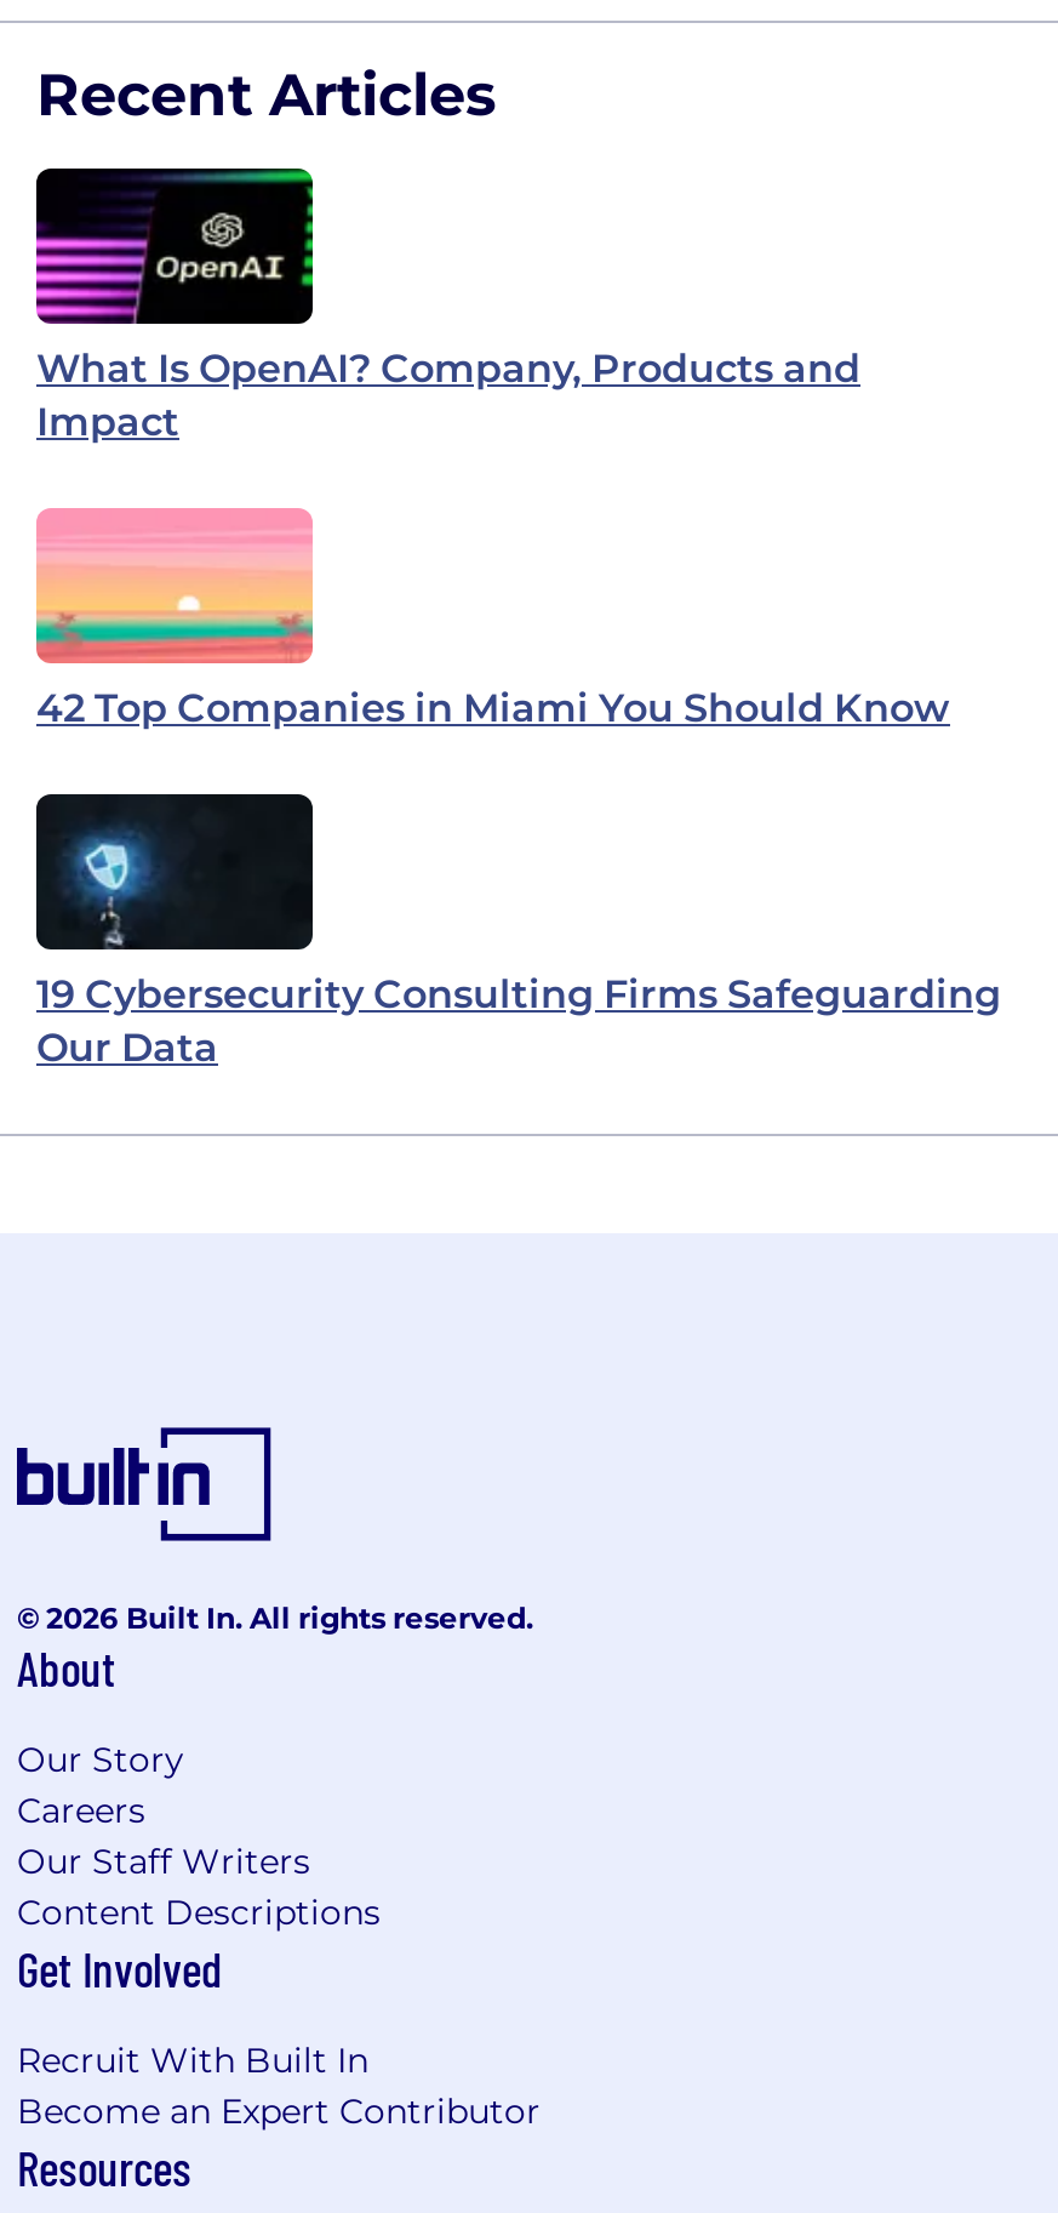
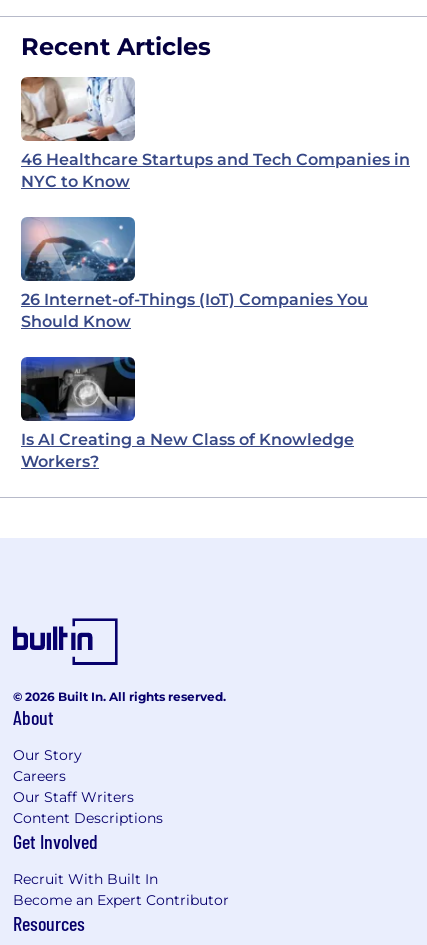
- [image]
- What Is OpenAI? Company, Products and
- Impact
+ [image]
+ 46 Healthcare Startups and Tech Companies in
+ NYC to Know

- [image]
- 42 Top Companies in Miami You Should Know
+ [image]
+ 26 Internet-of-Things (IoT) Companies You
+ Should Know

- [image]
- 19 Cybersecurity Consulting Firms Safeguarding
- Our Data
+ [image]
+ Is AI Creating a New Class of Knowledge
+ Workers?
